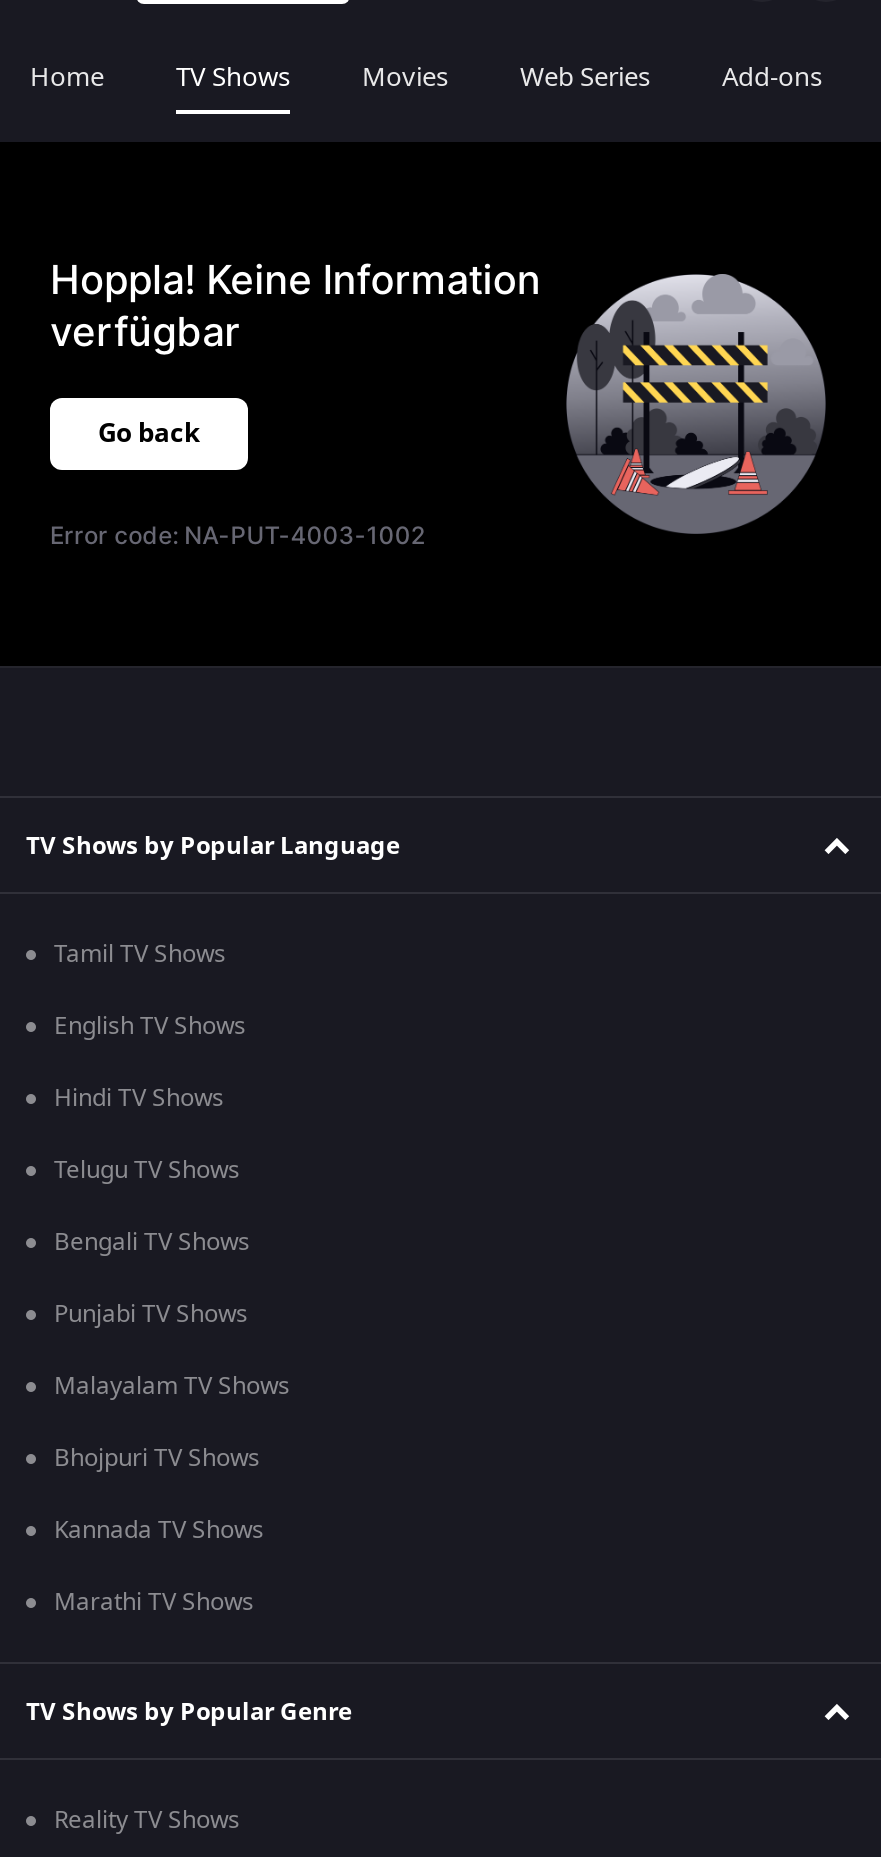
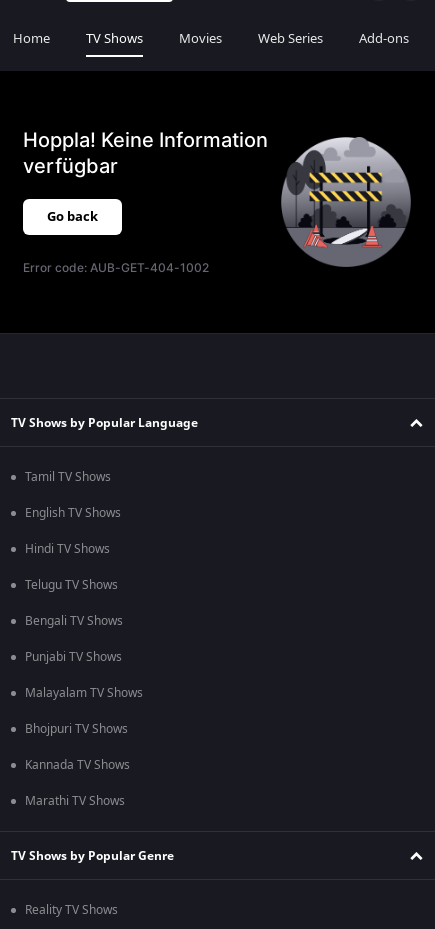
- Error code: NA-PUT-4003-1002
+ Error code: AUB-GET-404-1002
